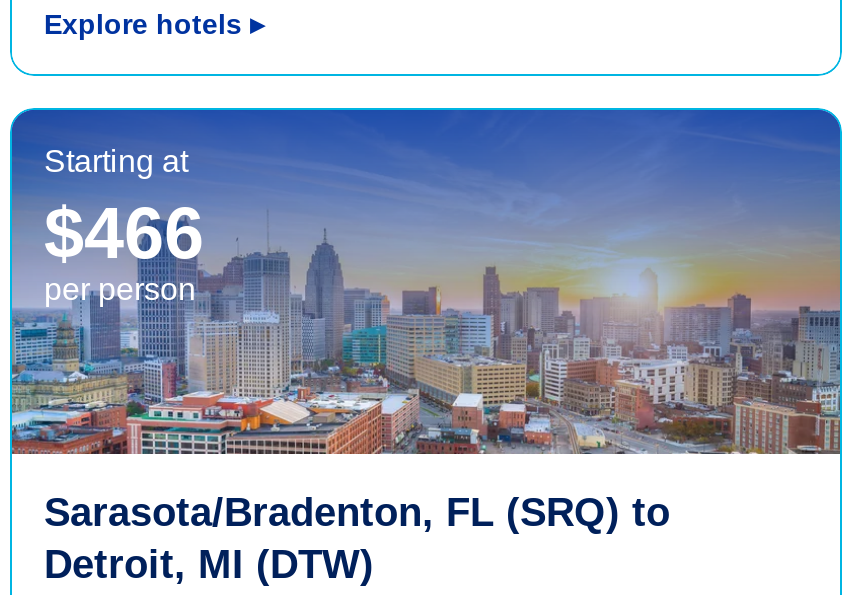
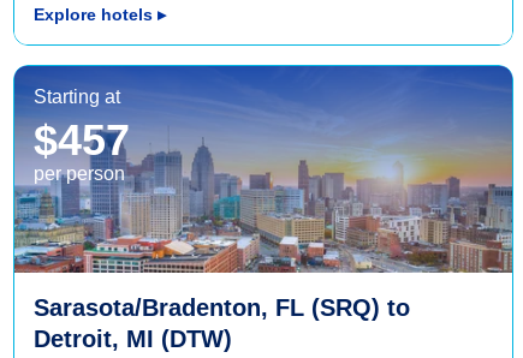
- $466
+ $457
